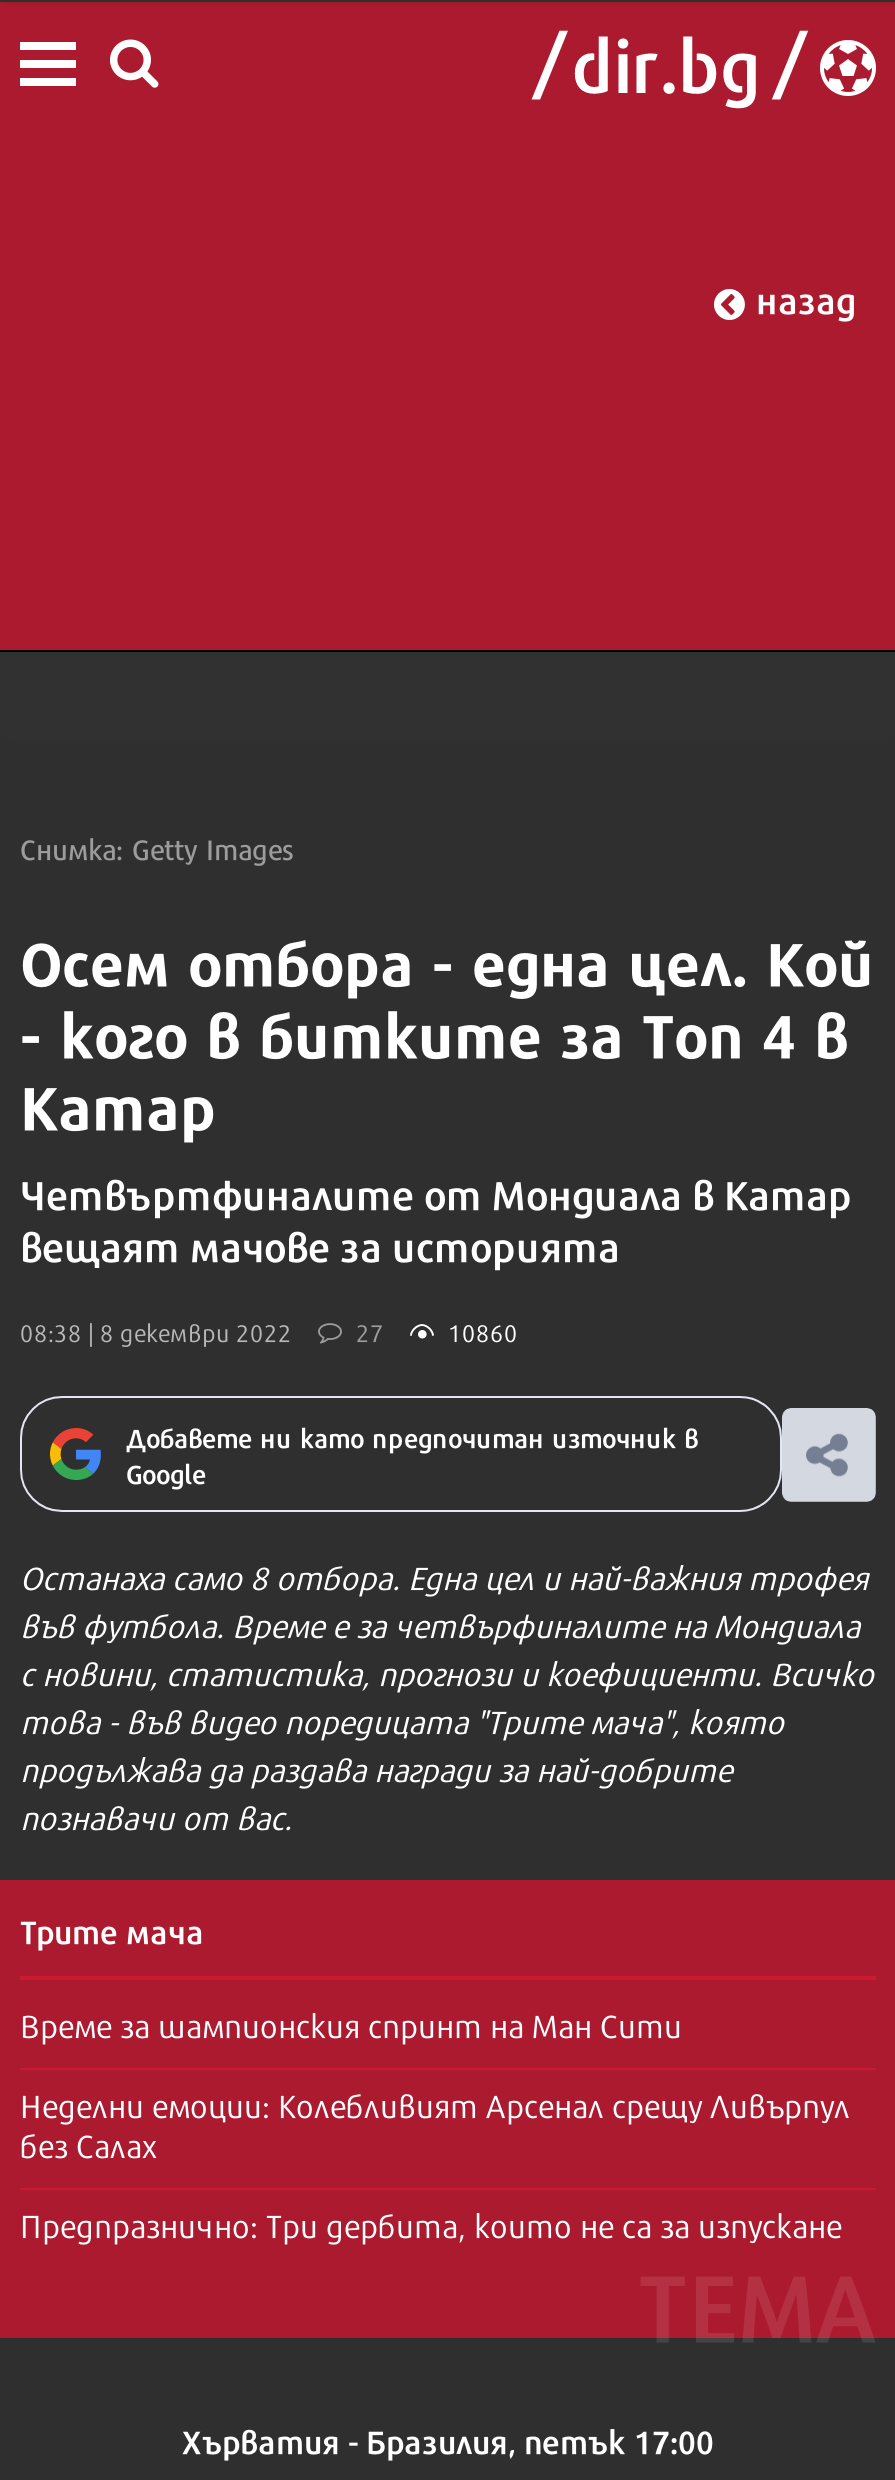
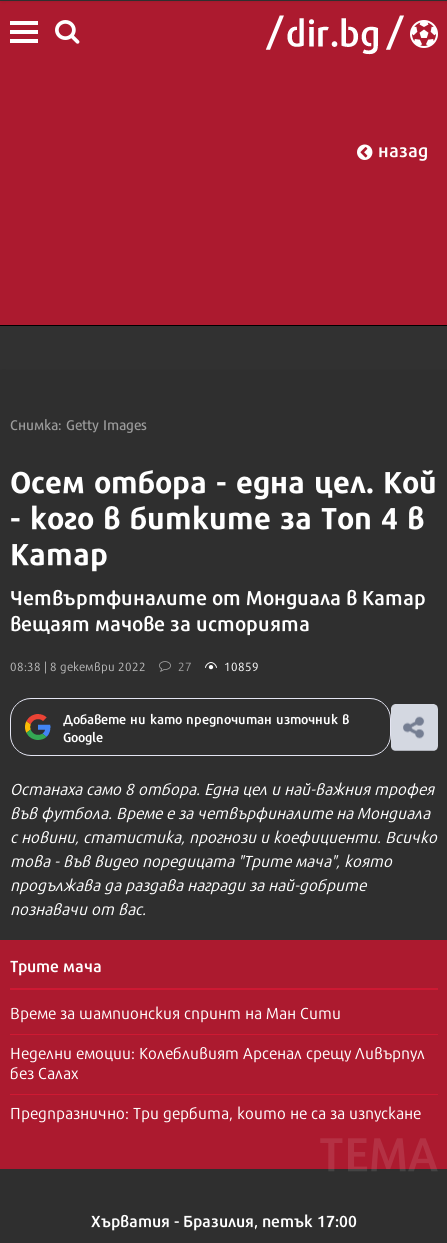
- 10860
+ 10859
